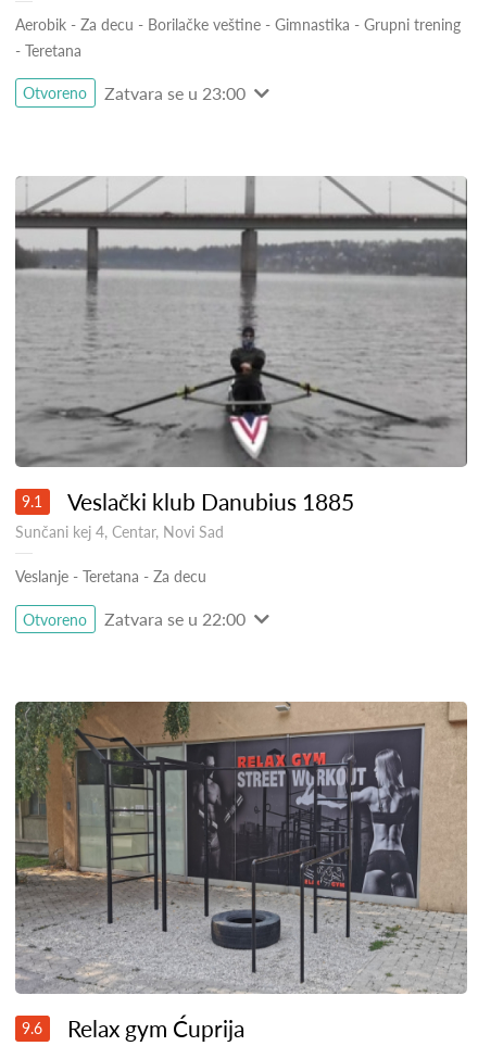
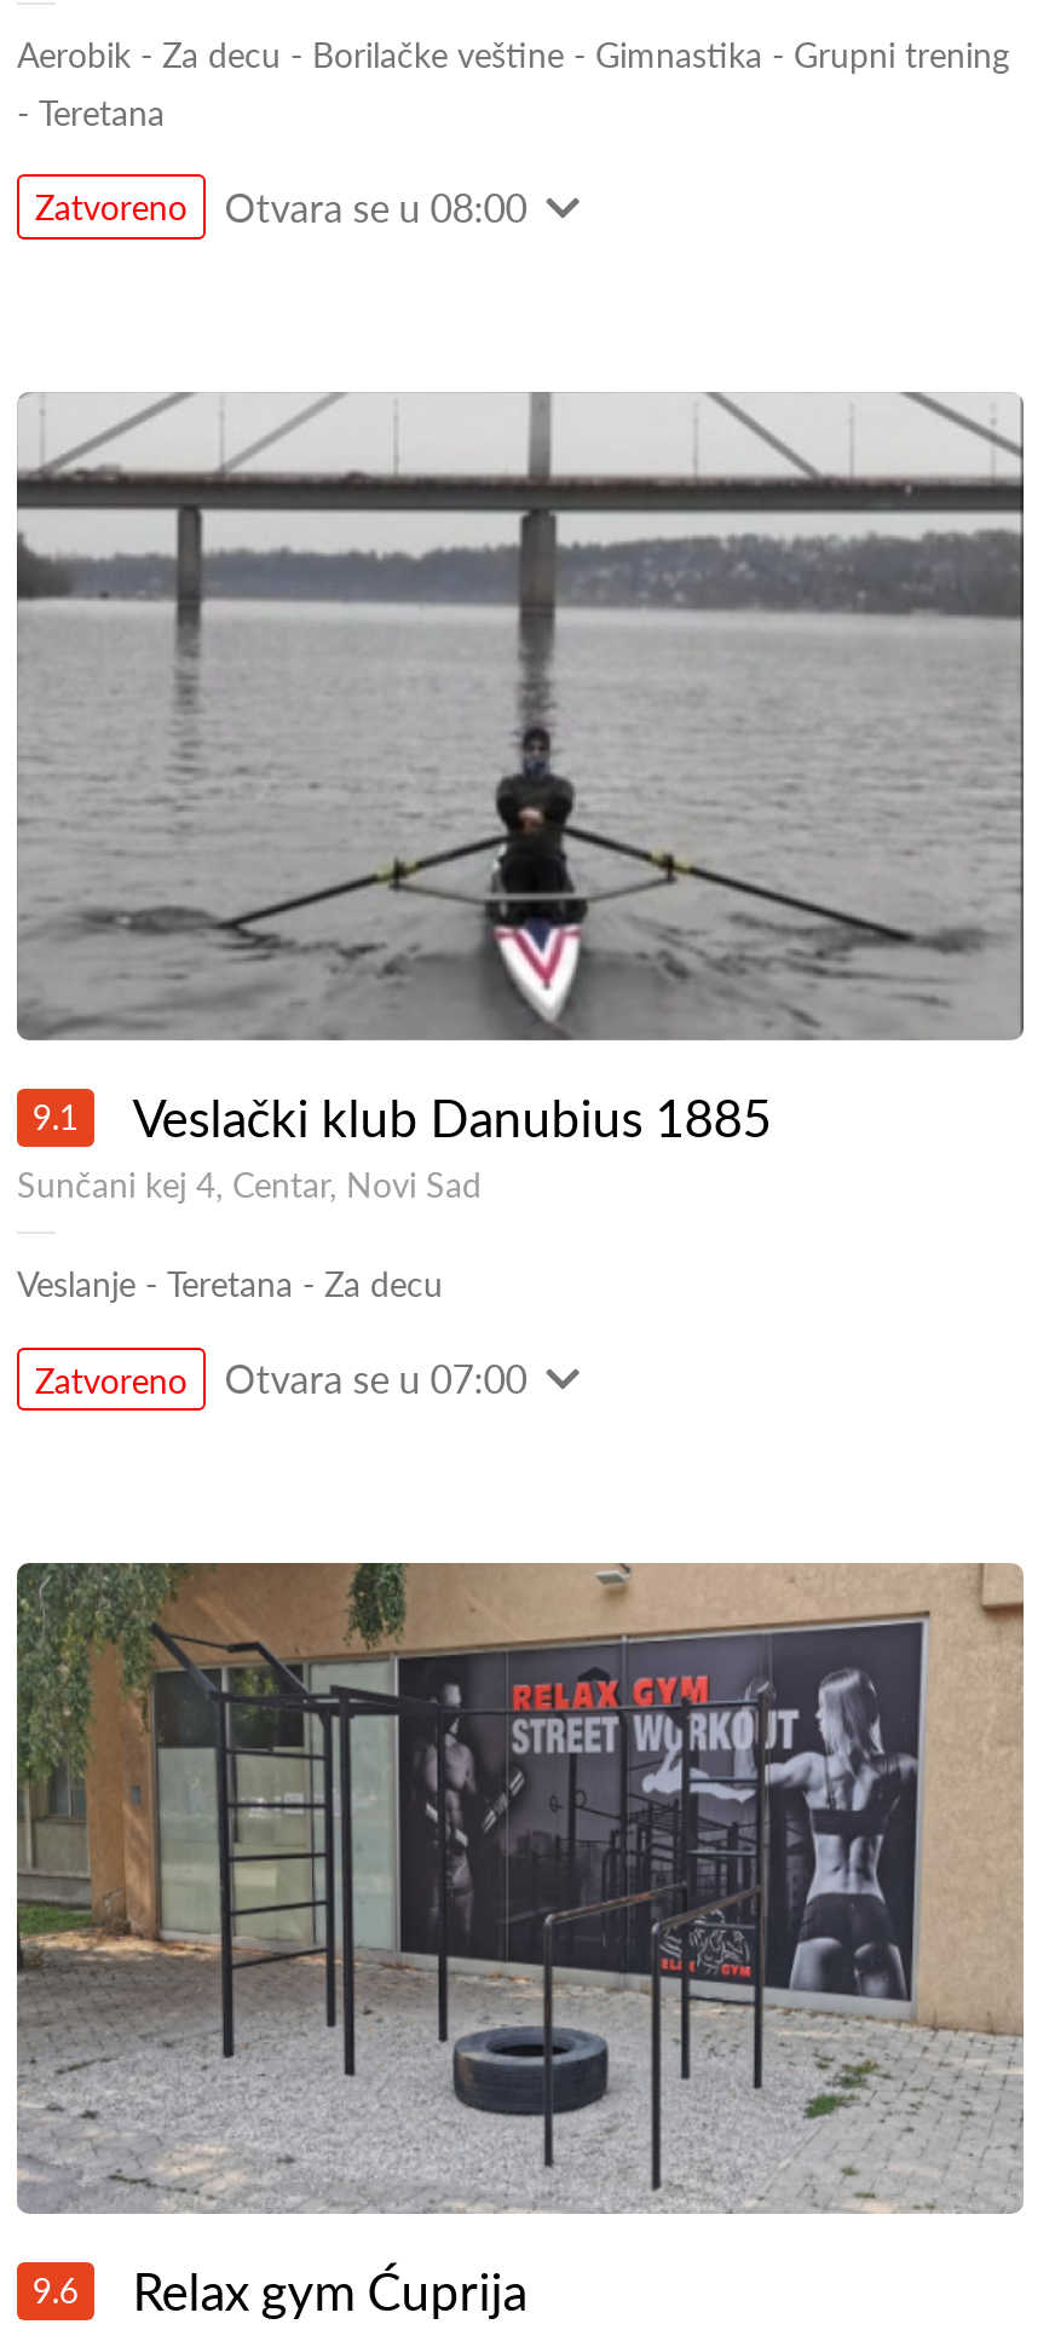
- Otvoreno
- Zatvara se u 23:00
+ Zatvoreno
+ Otvara se u 08:00

- Otvoreno
- Zatvara se u 22:00
+ Zatvoreno
+ Otvara se u 07:00
